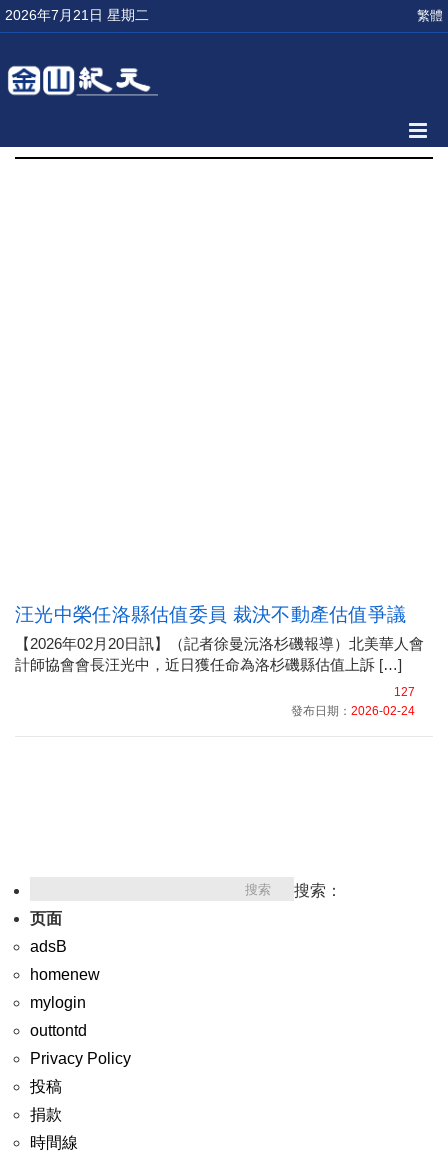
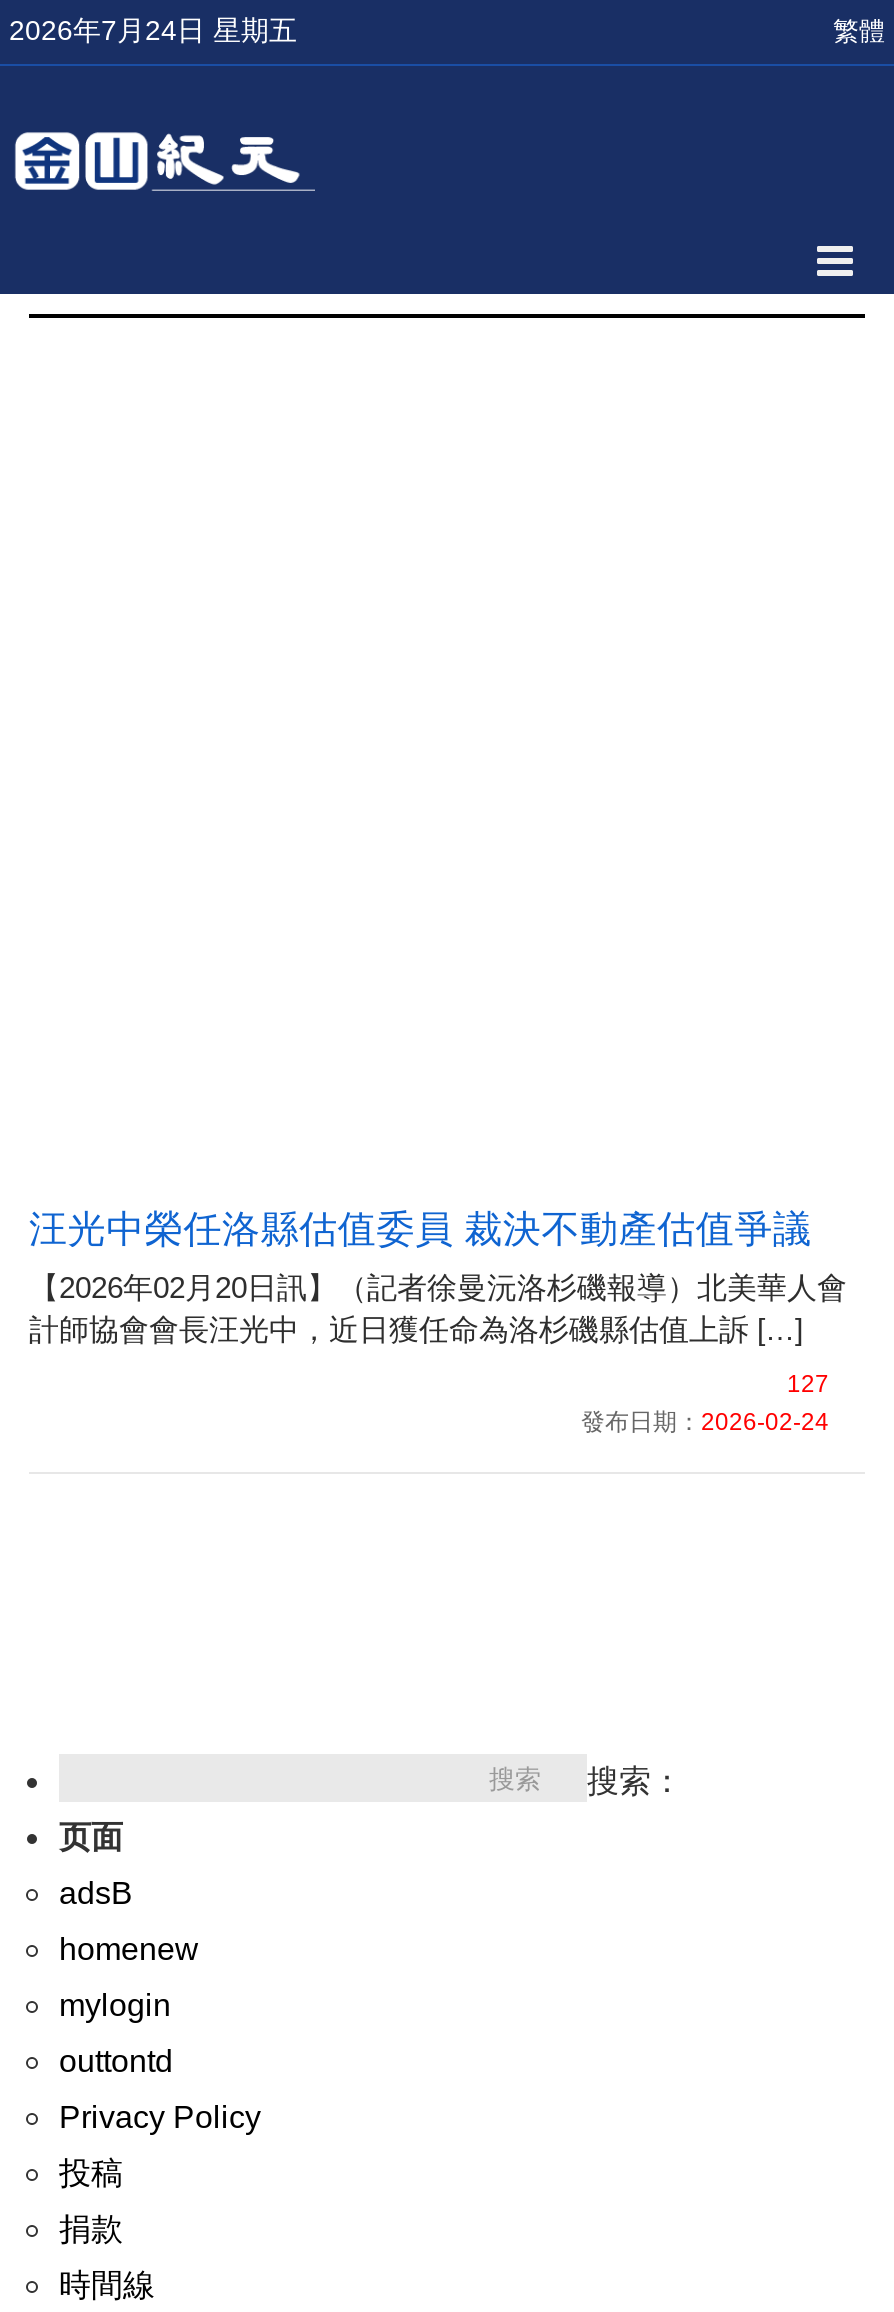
- 2026年7月21日 星期二
+ 2026年7月24日 星期五
